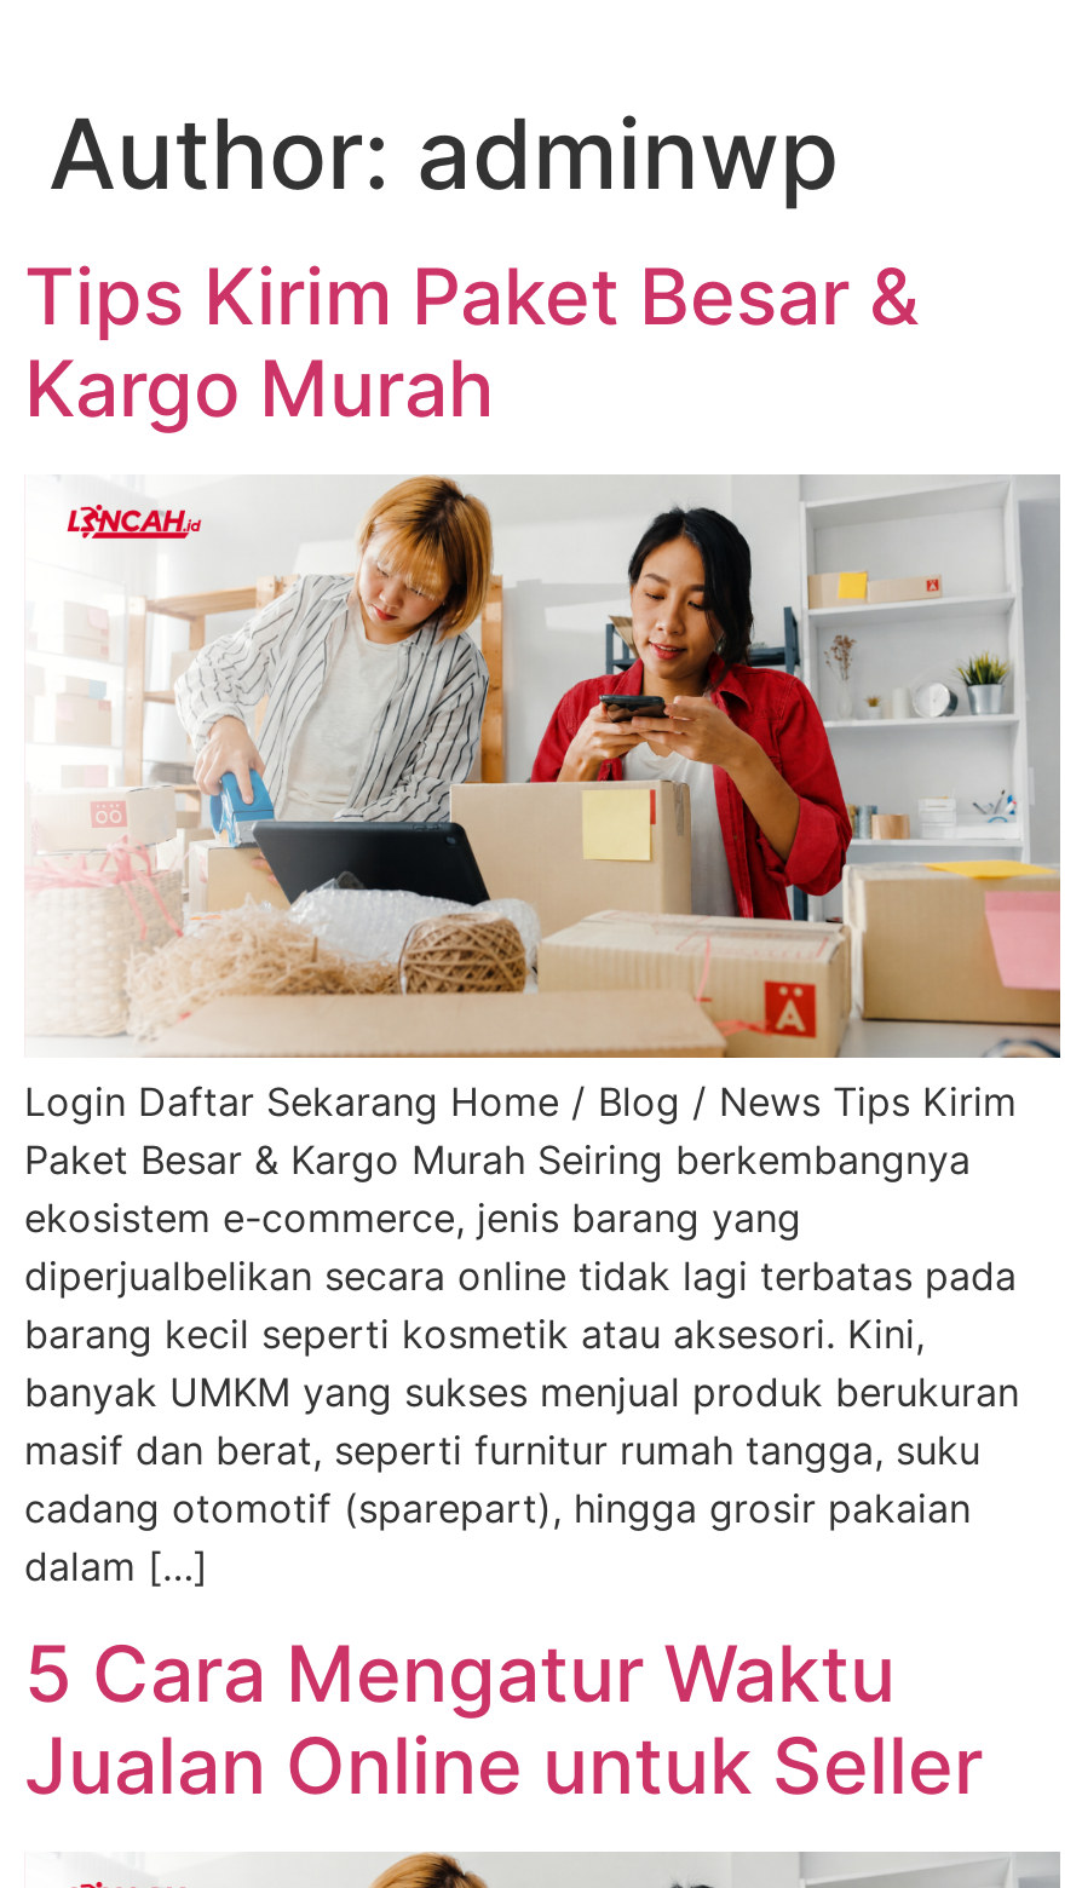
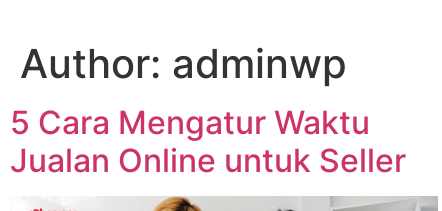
- Tips Kirim Paket Besar &
- Kargo Murah

- [image]
- Login Daftar Sekarang Home / Blog / News Tips Kirim
- Paket Besar & Kargo Murah Seiring berkembangnya
- ekosistem e-commerce, jenis barang yang
- diperjualbelikan secara online tidak lagi terbatas pada
- barang kecil seperti kosmetik atau aksesori. Kini,
- banyak UMKM yang sukses menjual produk berukuran
- masif dan berat, seperti furnitur rumah tangga, suku
- cadang otomotif (sparepart), hingga grosir pakaian
- dalam […]
